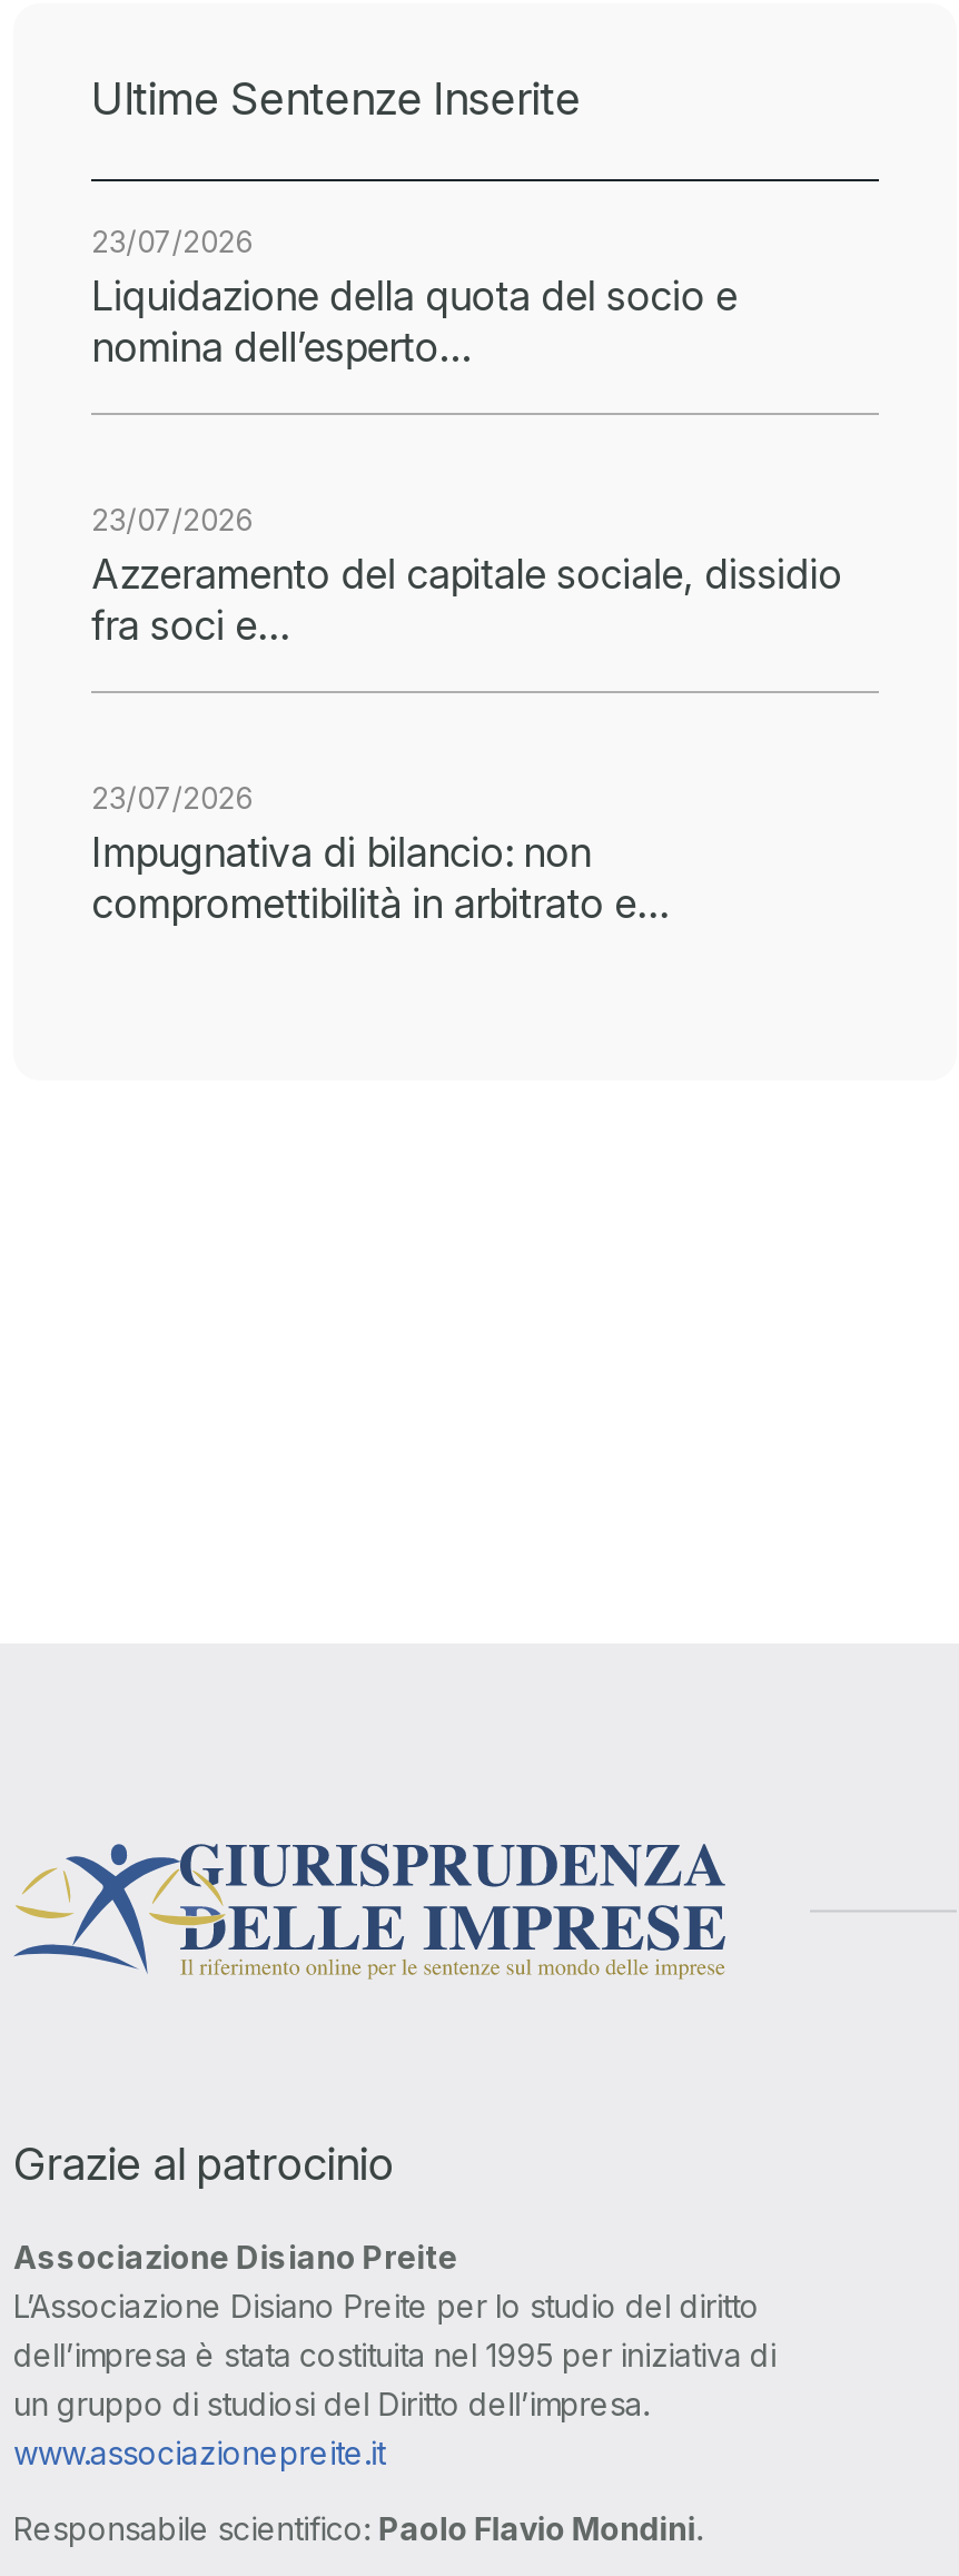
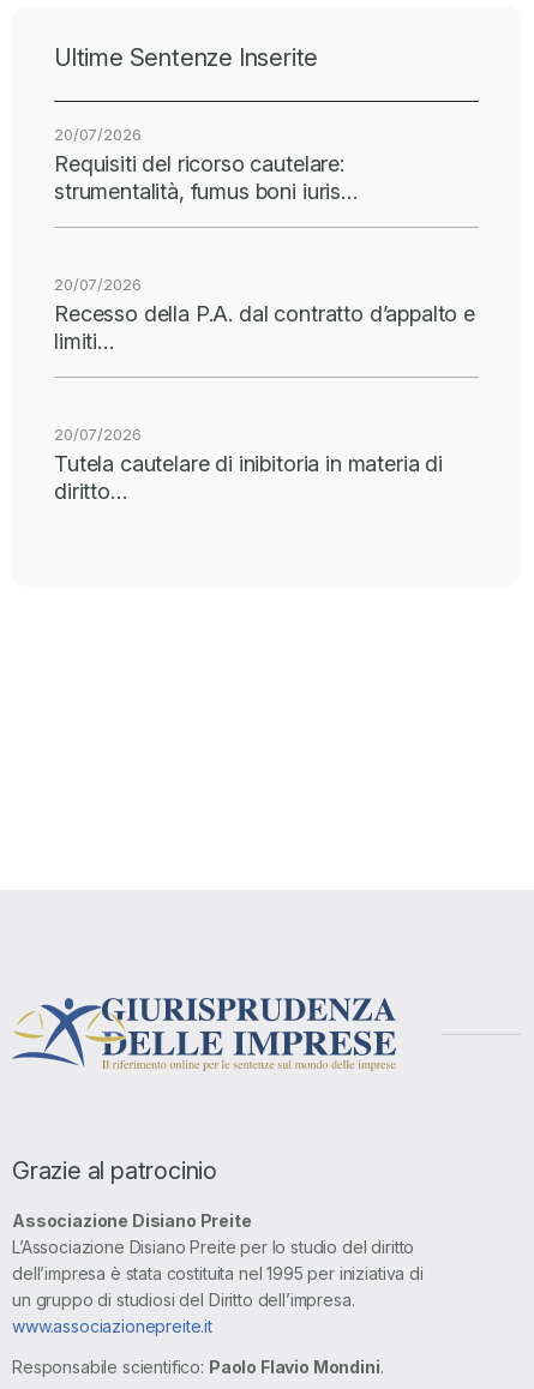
- 23/07/2026
- Liquidazione della quota del socio e
- nomina dell’esperto…
+ 20/07/2026
+ Requisiti del ricorso cautelare:
+ strumentalità, fumus boni iuris…

- 23/07/2026
- Azzeramento del capitale sociale, dissidio
- fra soci e…
+ 20/07/2026
+ Recesso della P.A. dal contratto d’appalto e
+ limiti…

- 23/07/2026
- Impugnativa di bilancio: non
- compromettibilità in arbitrato e…
+ 20/07/2026
+ Tutela cautelare di inibitoria in materia di
+ diritto…
